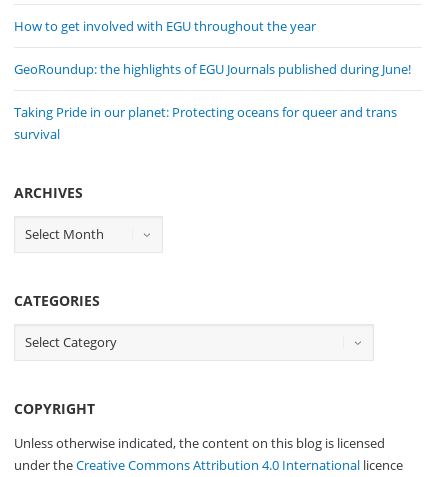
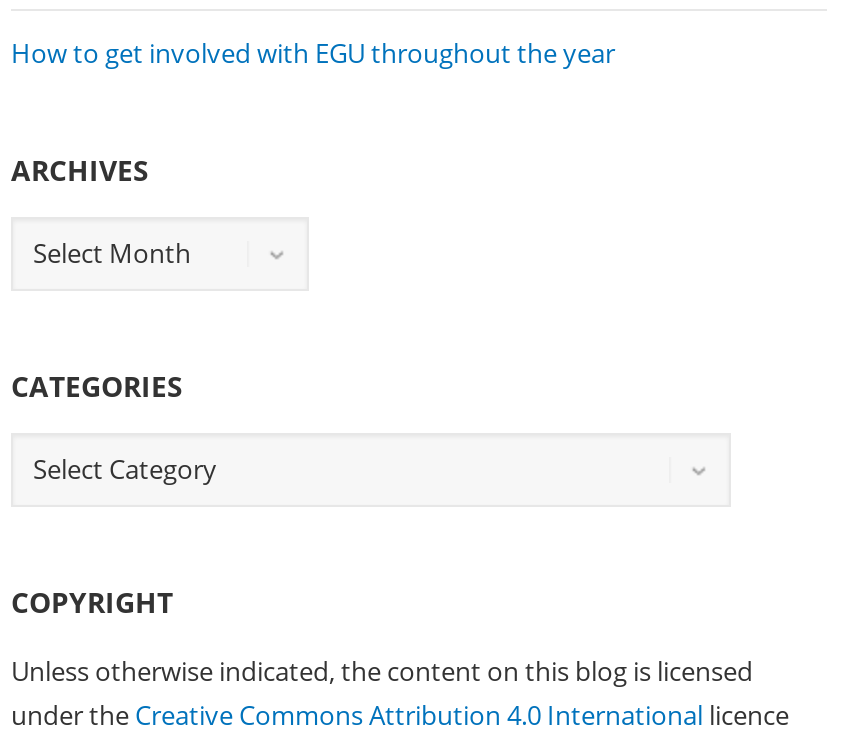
- GeoRoundup: the highlights of EGU Journals published during June!
- Taking Pride in our planet: Protecting oceans for queer and trans
- survival
